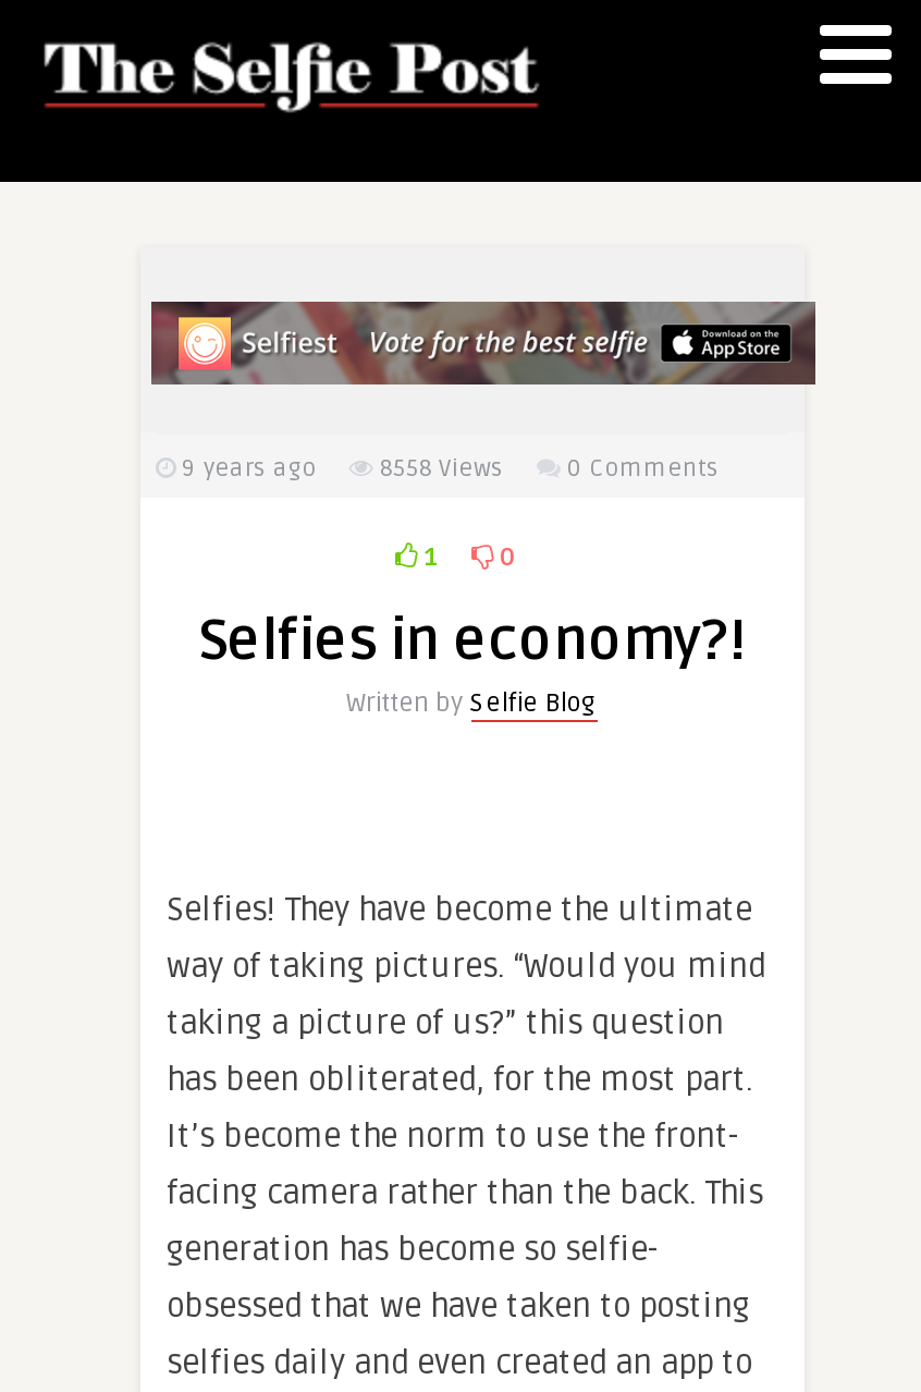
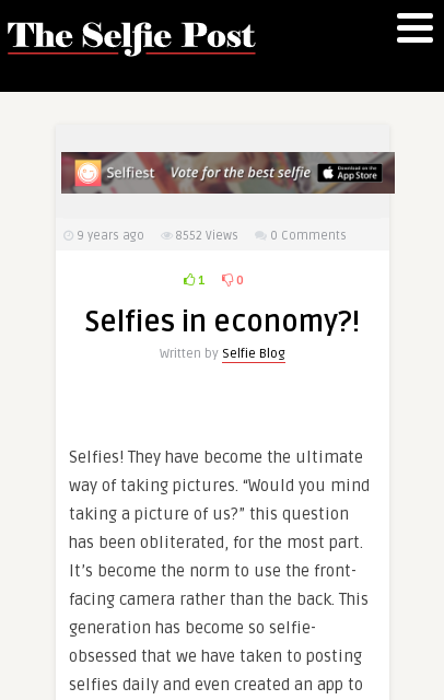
- 9 years ago 8558 Views
+ 9 years ago 8552 Views
